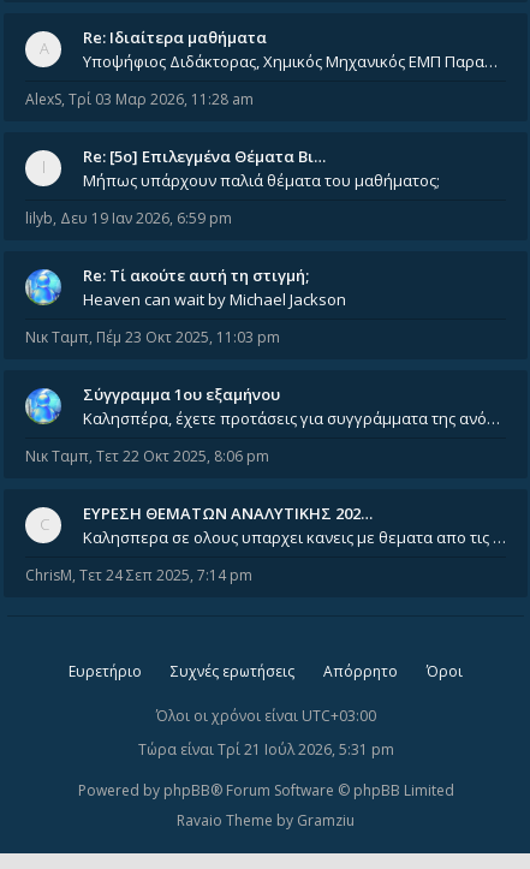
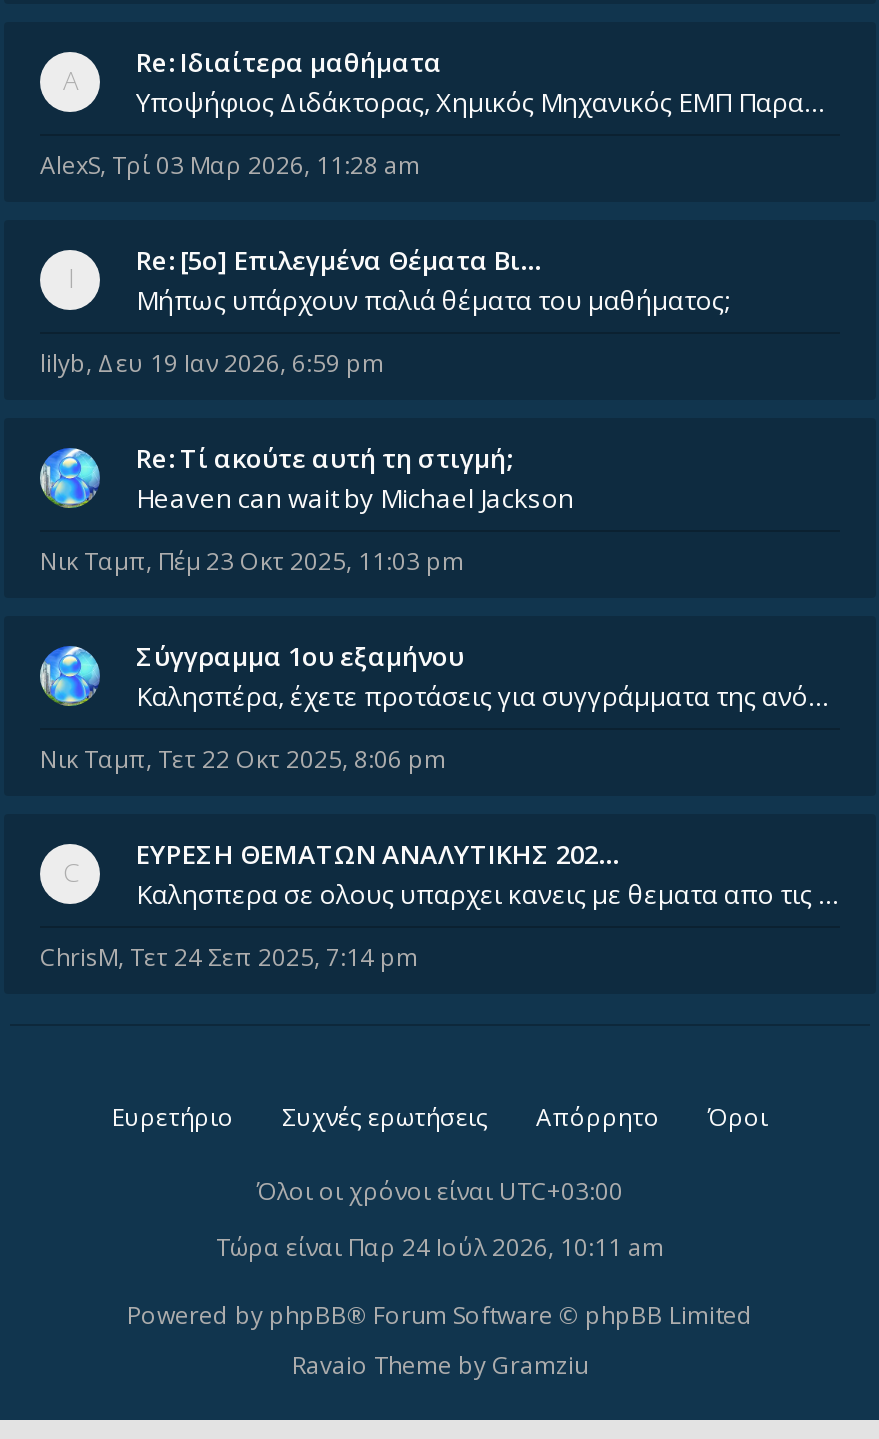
- Τώρα είναι Τρί 21 Ιούλ 2026, 5:31 pm
+ Τώρα είναι Παρ 24 Ιούλ 2026, 10:11 am
